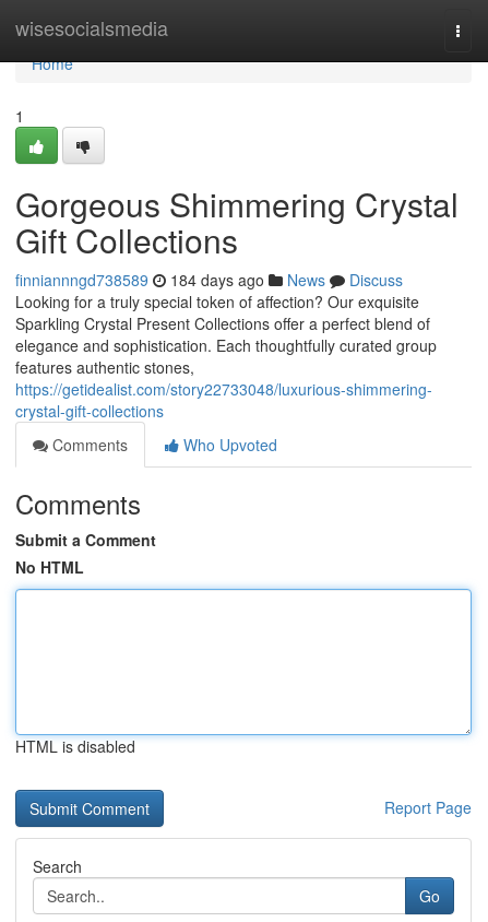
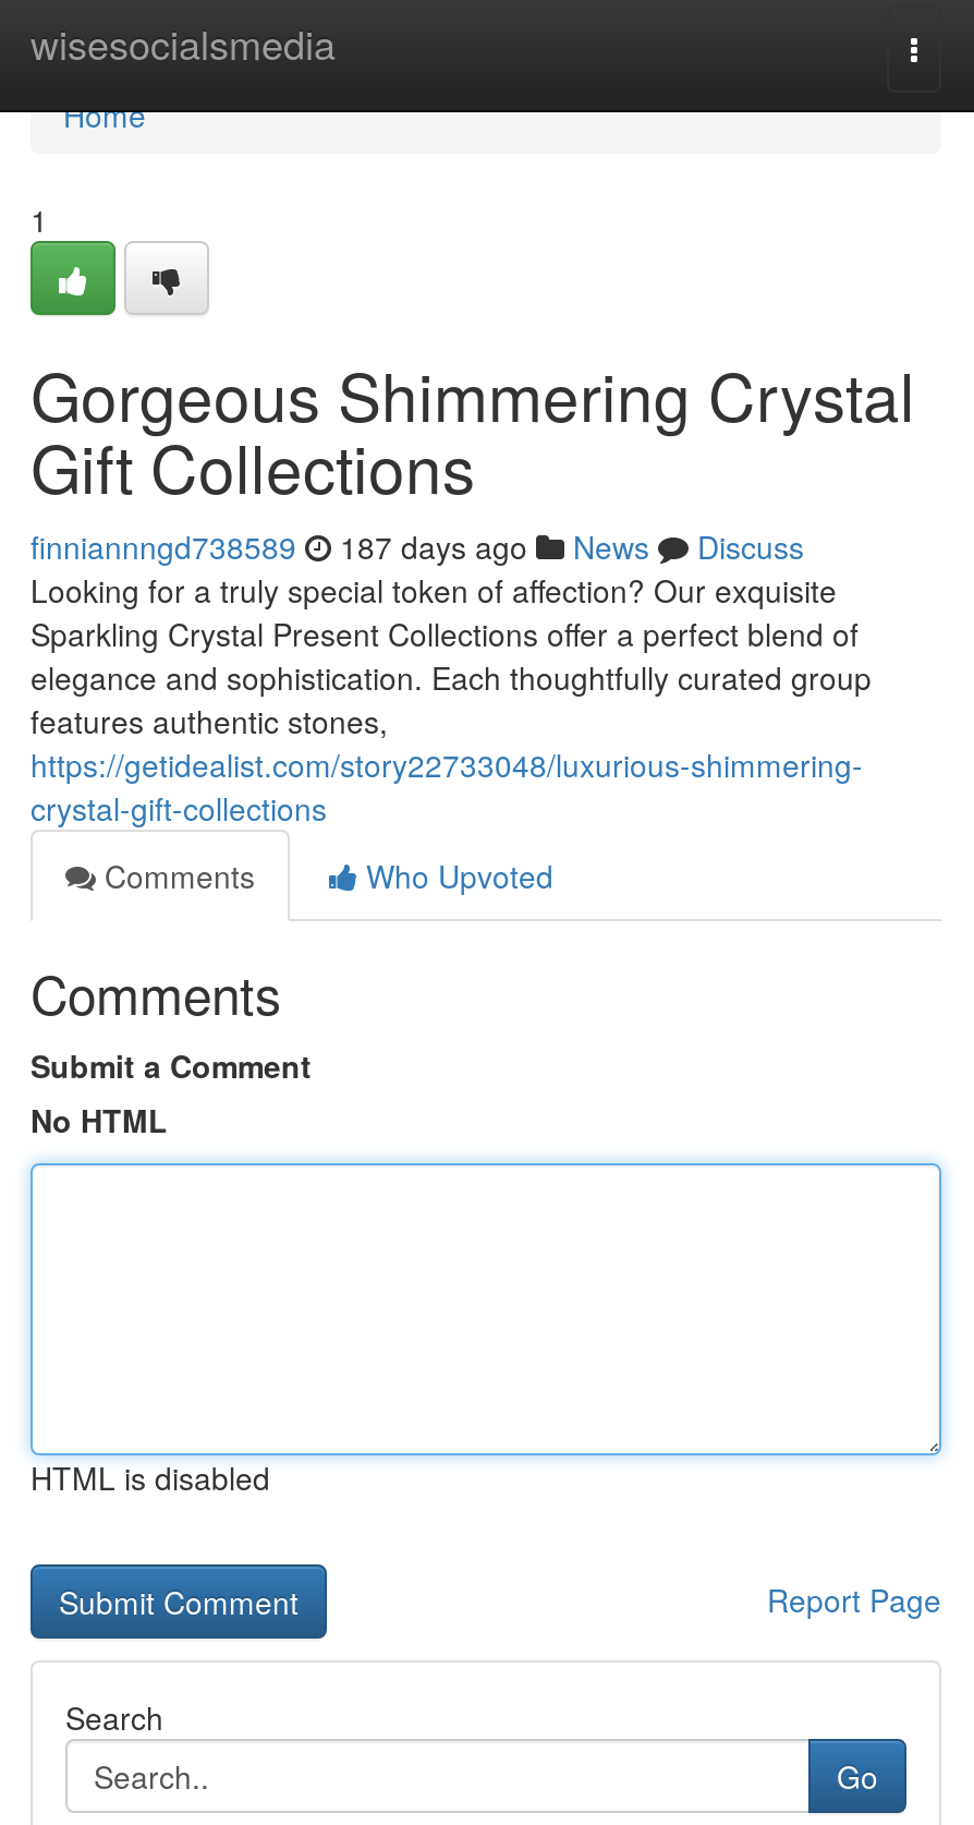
- finniannngd738589 184 days ago News Discuss
+ finniannngd738589 187 days ago News Discuss
